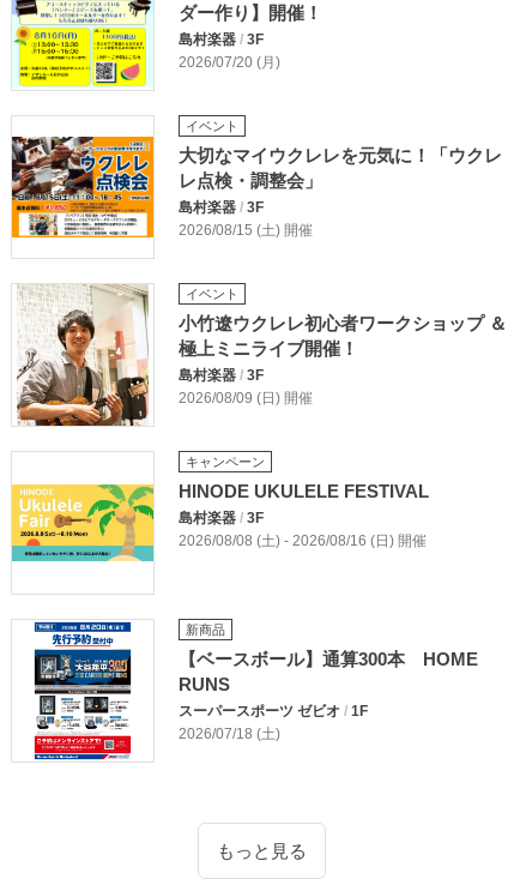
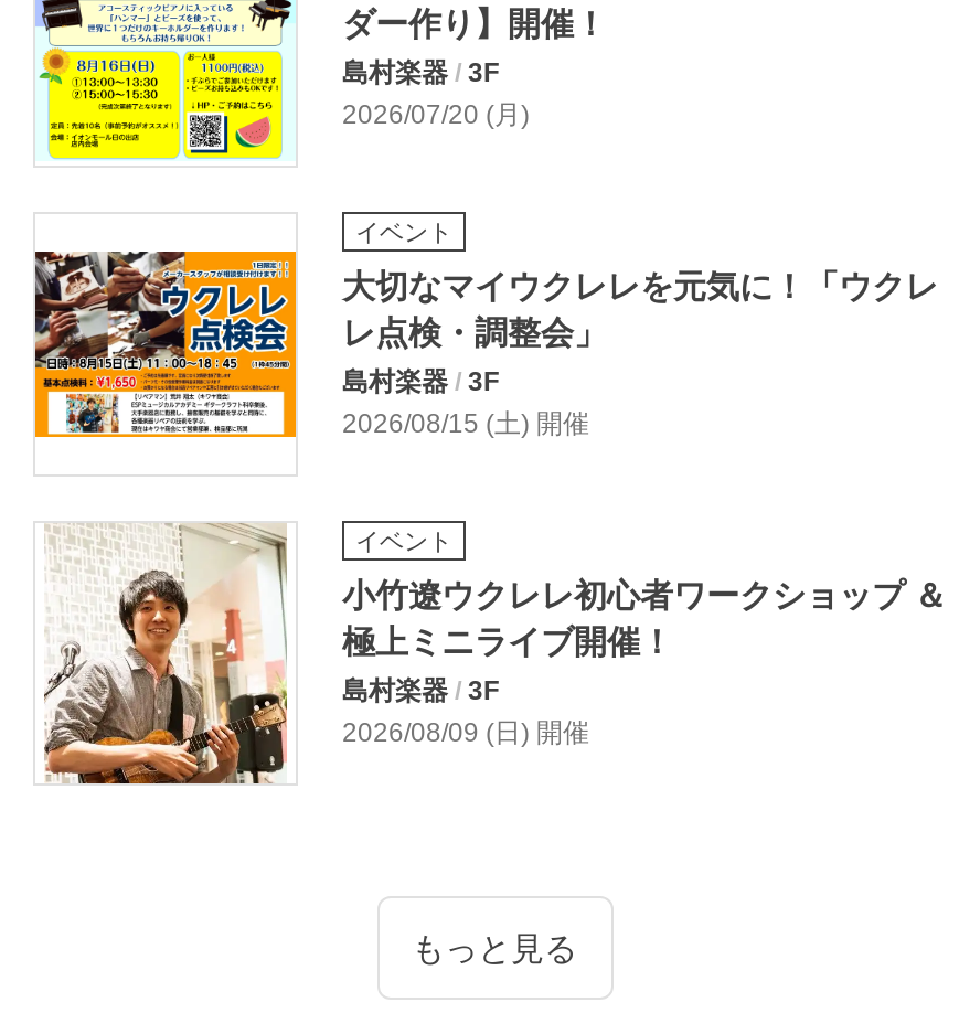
- [image]
- キャンペーン
- HINODE UKULELE FESTIVAL
- 島村楽器 / 3F
- 2026/08/08 (土) - 2026/08/16 (日) 開催

- [image]
- 新商品
- 【ベースボール】通算300本 HOME
- RUNS
- スーパースポーツ ゼビオ / 1F
- 2026/07/18 (土)
